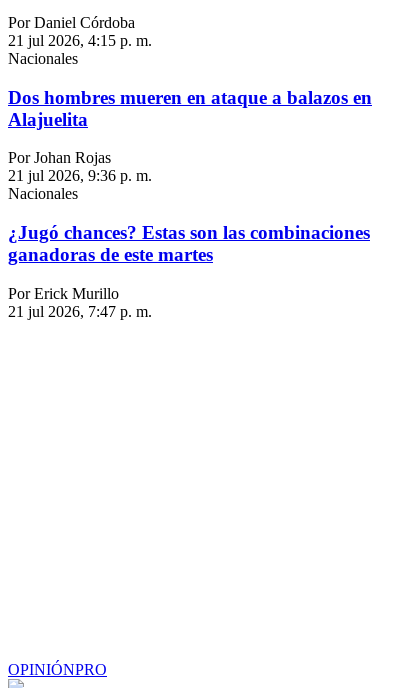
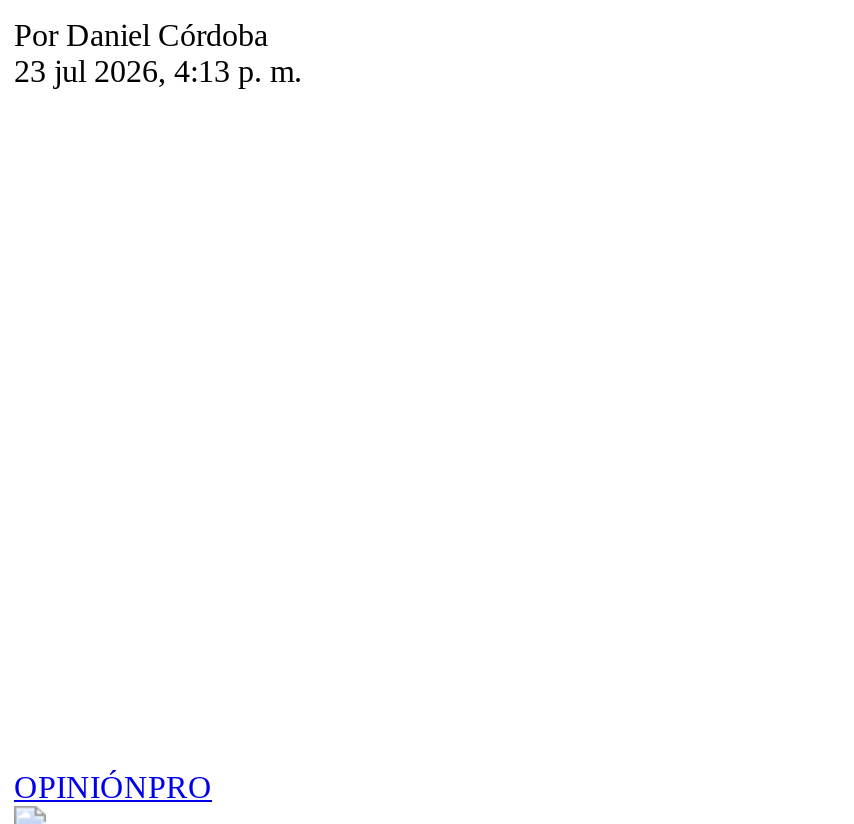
- 21 jul 2026, 4:15 p. m.
- Nacionales
- Dos hombres mueren en ataque a balazos en
- Alajuelita
- Por Johan Rojas
- 21 jul 2026, 9:36 p. m.
- Nacionales
- ¿Jugó chances? Estas son las combinaciones
- ganadoras de este martes
- Por Erick Murillo
- 21 jul 2026, 7:47 p. m.
+ 23 jul 2026, 4:13 p. m.
